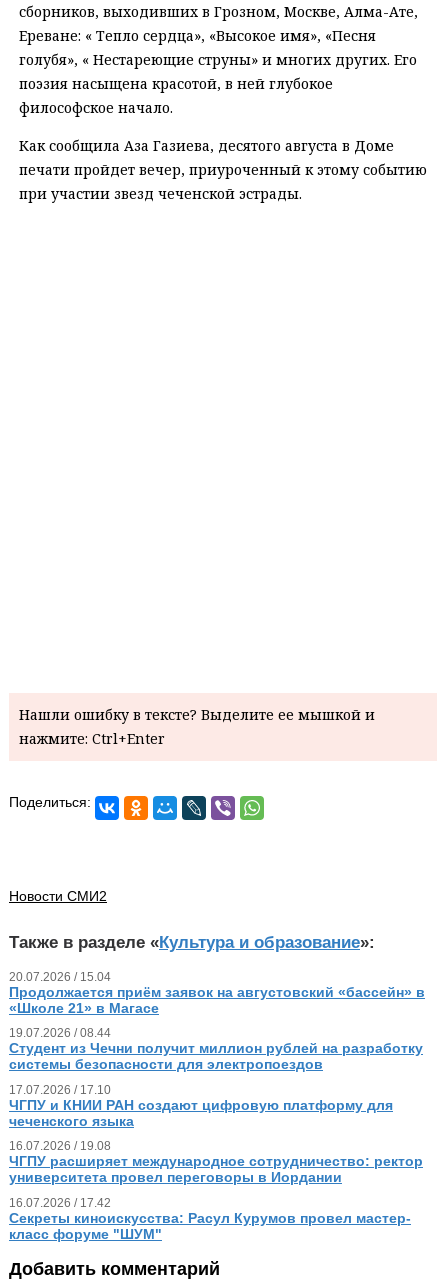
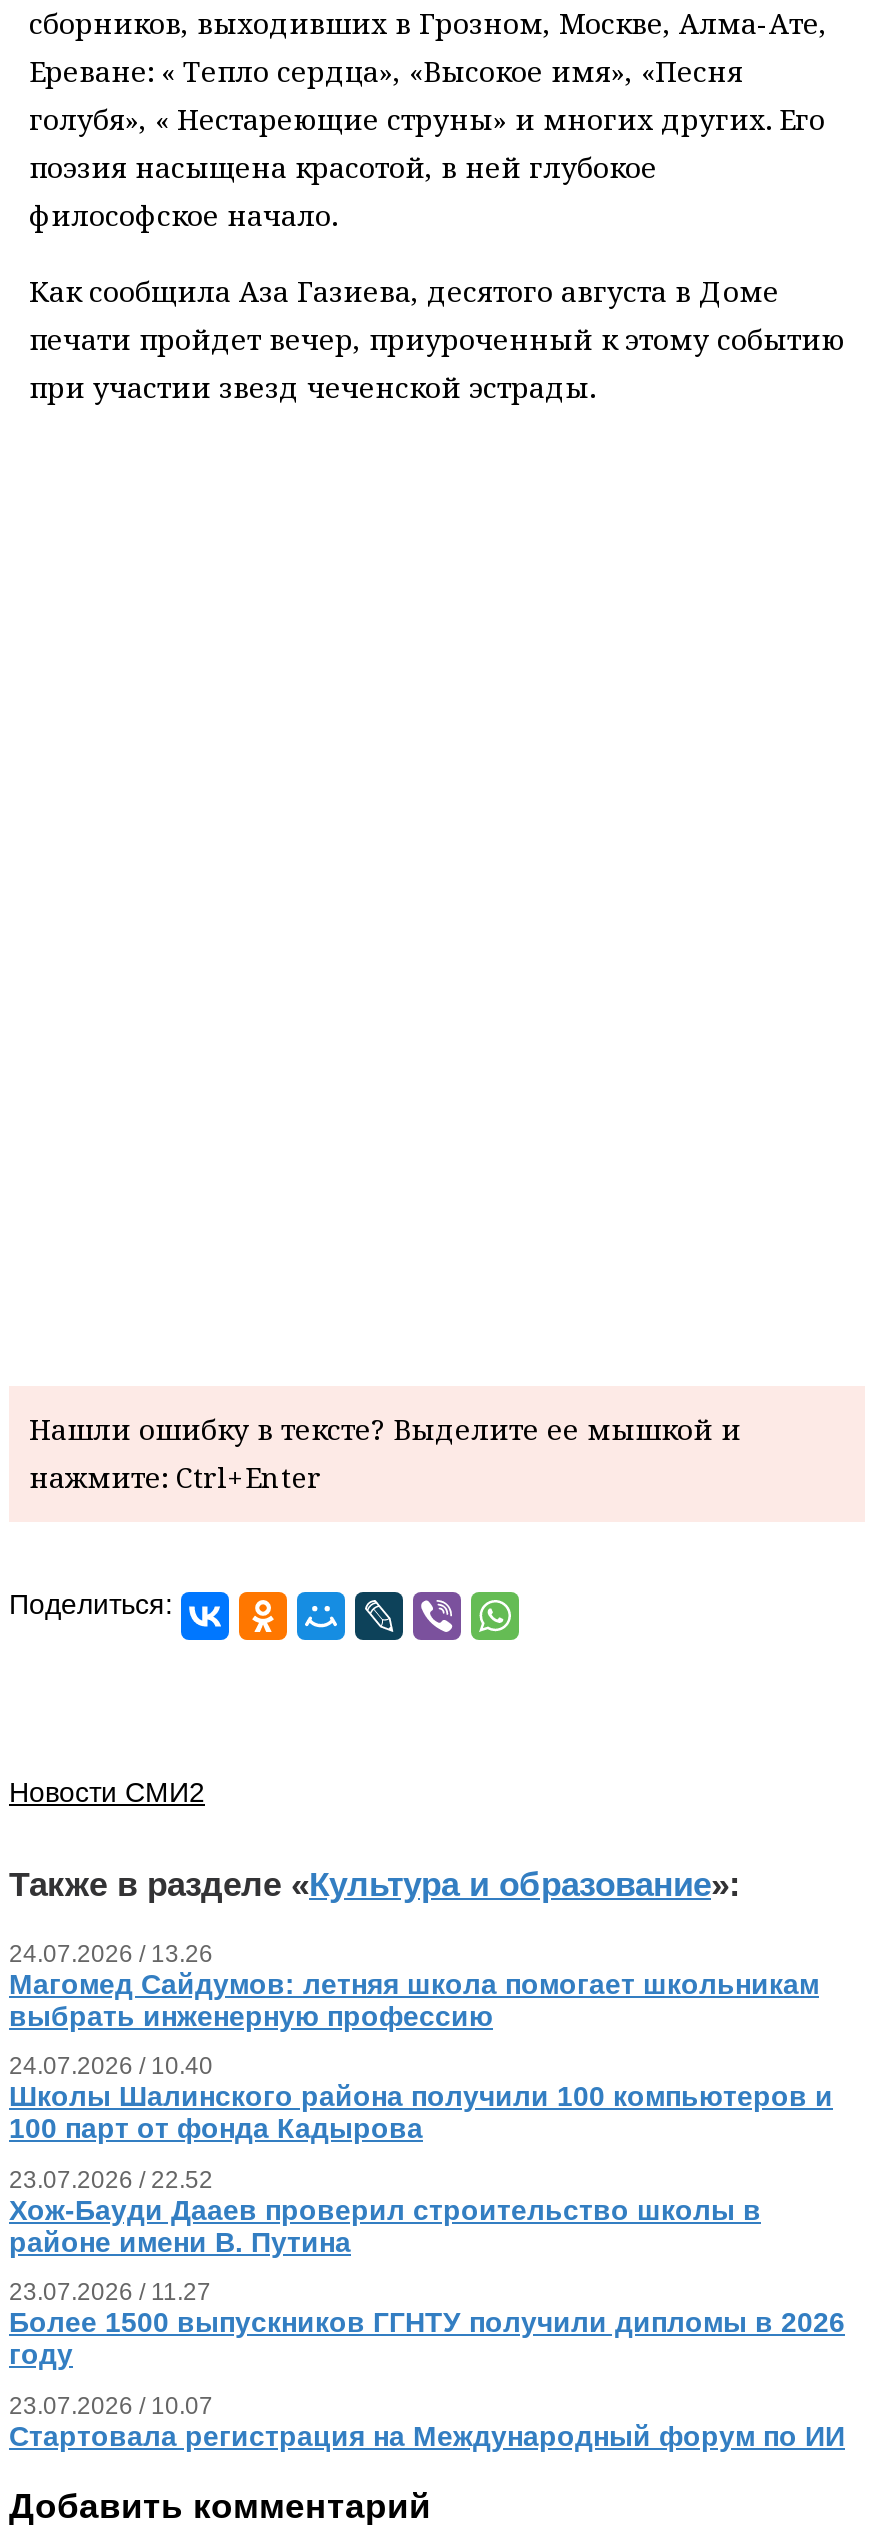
- 20.07.2026 / 15.04
- Продолжается приём заявок на августовский «бассейн» в
- «Школе 21» в Магасе
+ 24.07.2026 / 13.26
+ Магомед Сайдумов: летняя школа помогает школьникам
+ выбрать инженерную профессию

- 19.07.2026 / 08.44
- Студент из Чечни получит миллион рублей на разработку
- системы безопасности для электропоездов
+ 24.07.2026 / 10.40
+ Школы Шалинского района получили 100 компьютеров и
+ 100 парт от фонда Кадырова

- 17.07.2026 / 17.10
- ЧГПУ и КНИИ РАН создают цифровую платформу для
- чеченского языка
+ 23.07.2026 / 22.52
+ Хож-Бауди Дааев проверил строительство школы в
+ районе имени В. Путина

- 16.07.2026 / 19.08
- ЧГПУ расширяет международное сотрудничество: ректор
- университета провел переговоры в Иордании
+ 23.07.2026 / 11.27
+ Более 1500 выпускников ГГНТУ получили дипломы в 2026
+ году

- 16.07.2026 / 17.42
- Секреты киноискусства: Расул Курумов провел мастер-
- класс форуме "ШУМ"
+ 23.07.2026 / 10.07
+ Стартовала регистрация на Международный форум по ИИ
